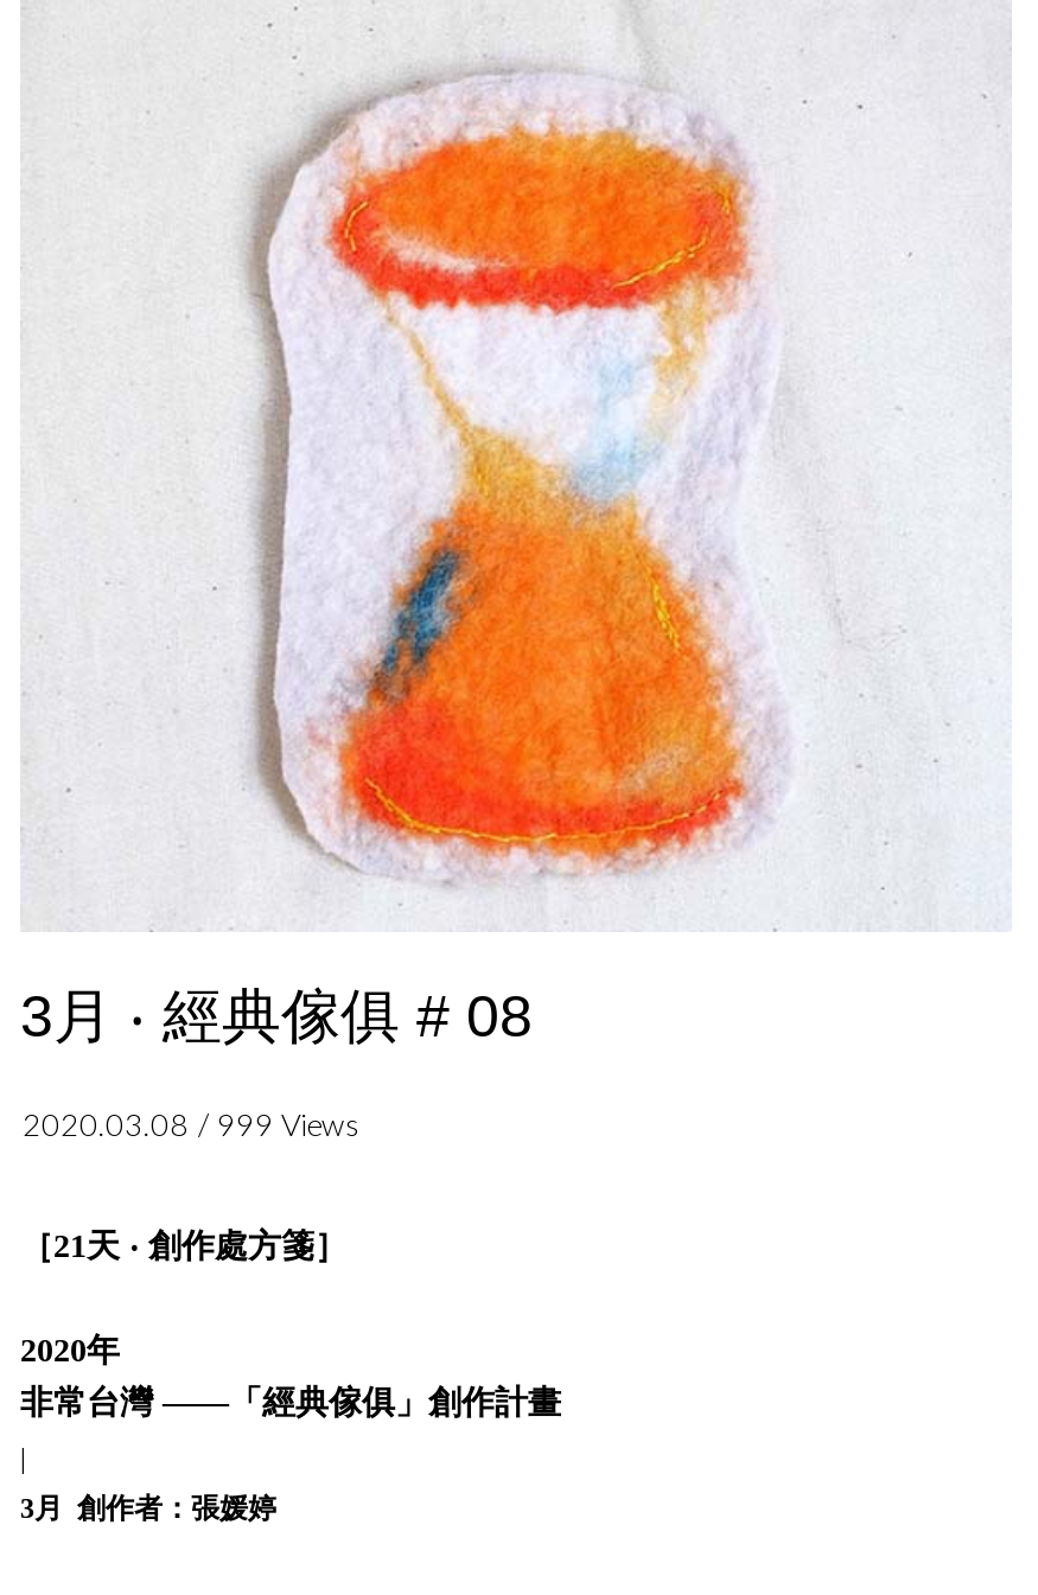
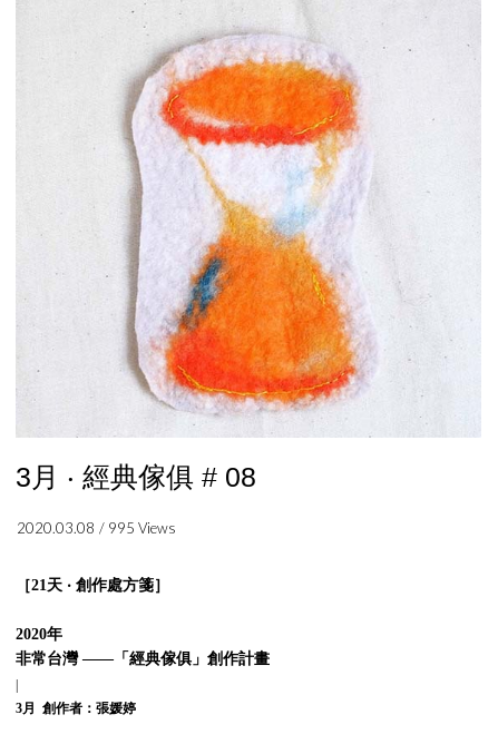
- 2020.03.08 / 999 Views
+ 2020.03.08 / 995 Views
